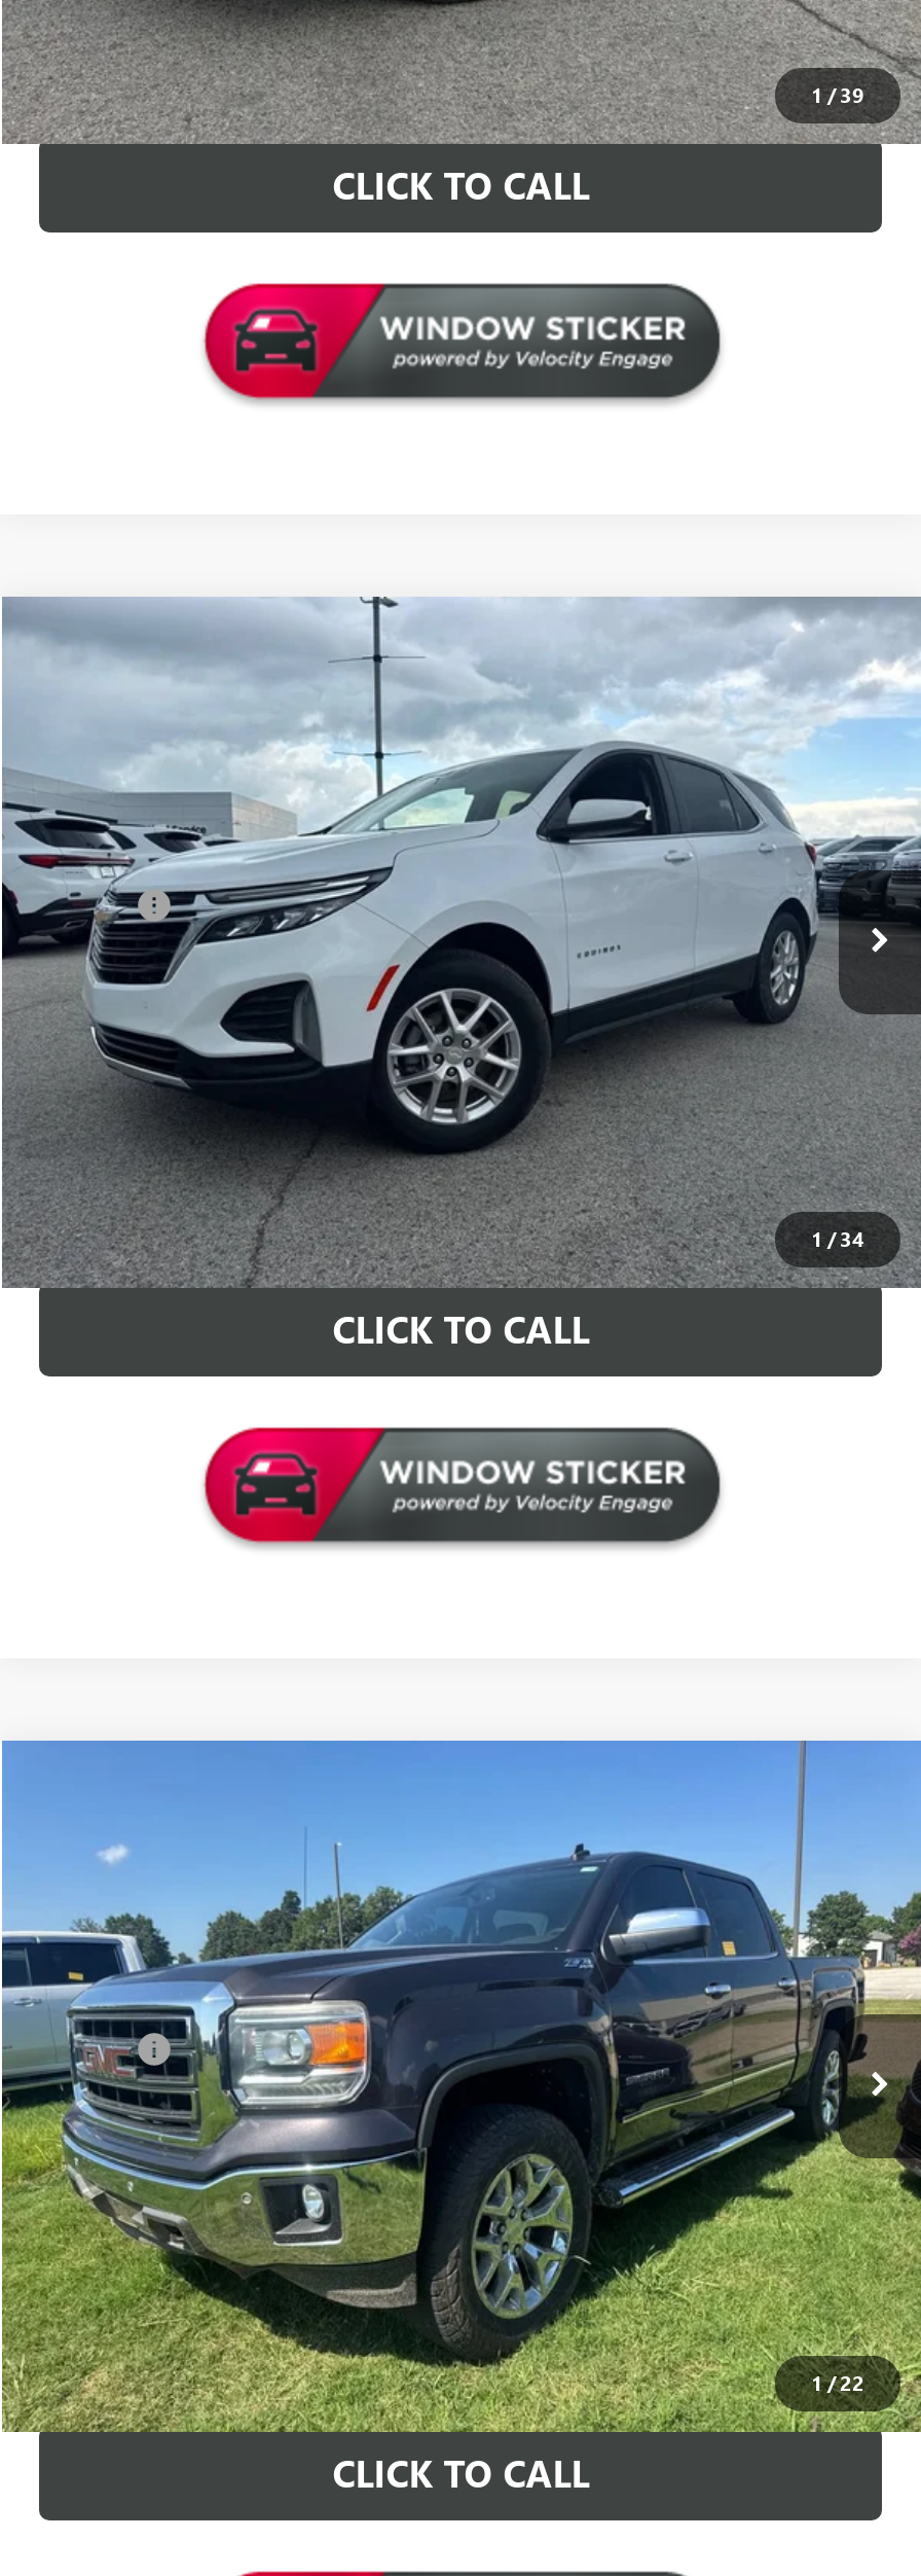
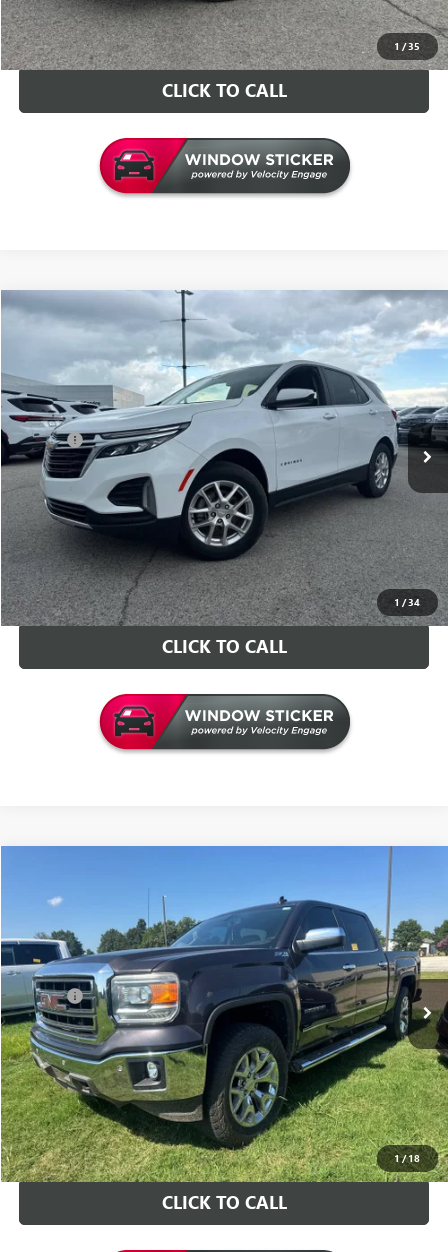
- 1 / 39
+ 1 / 35

- 1 / 22
+ 1 / 18
